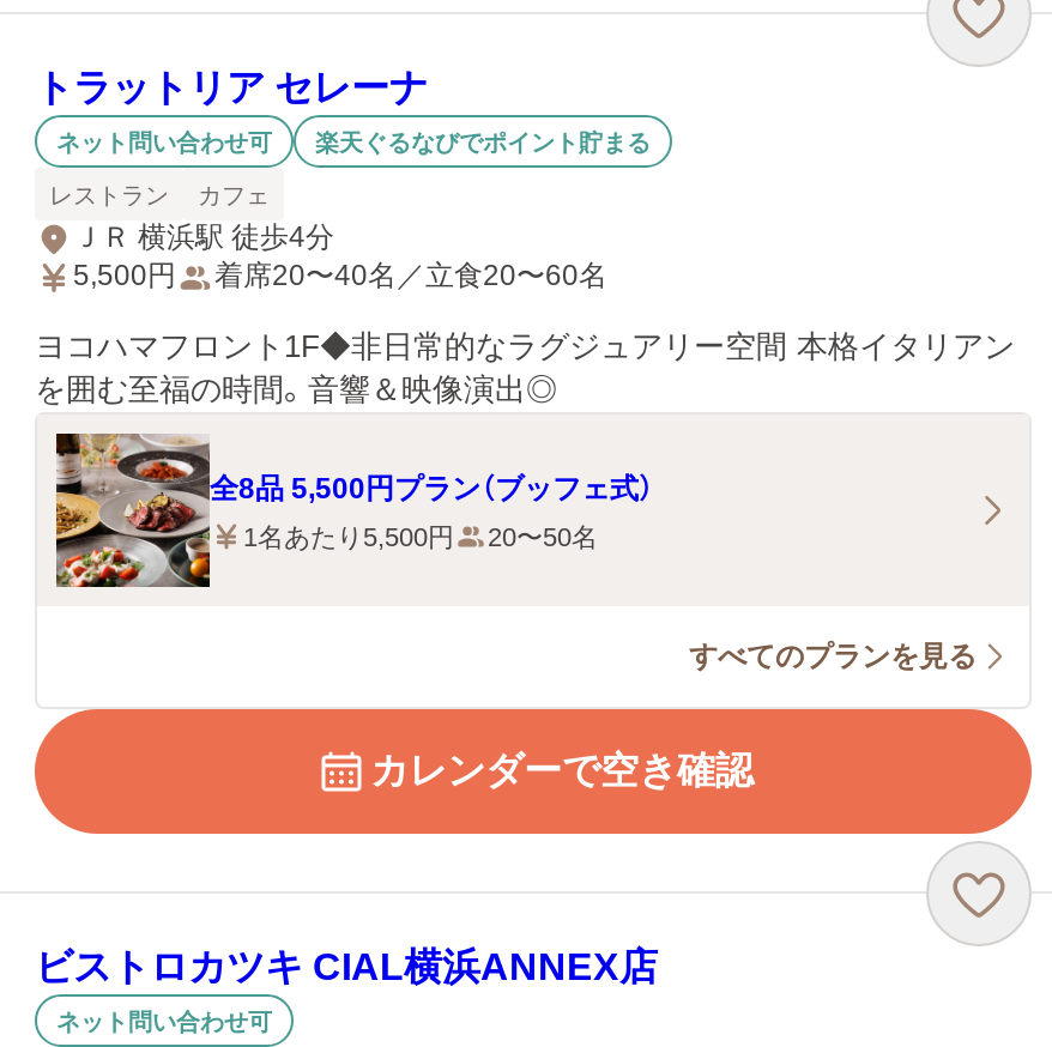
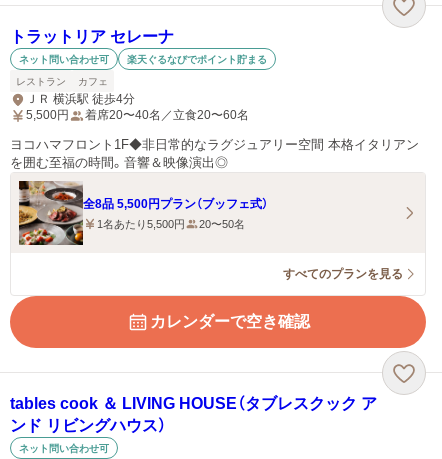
- ビストロカツキ CIAL横浜ANNEX店
+ tables cook ＆ LIVING HOUSE（タブレスクック ア
+ ンド リビングハウス）
